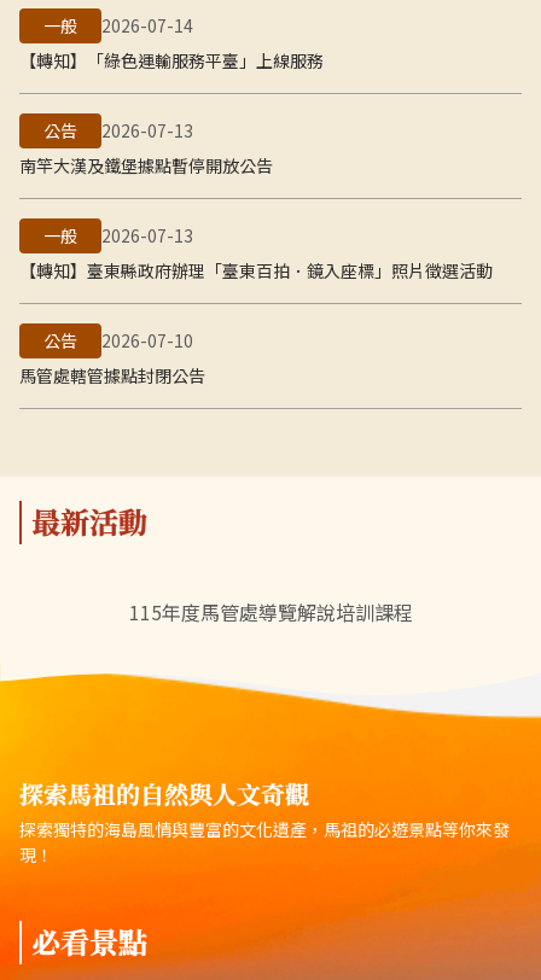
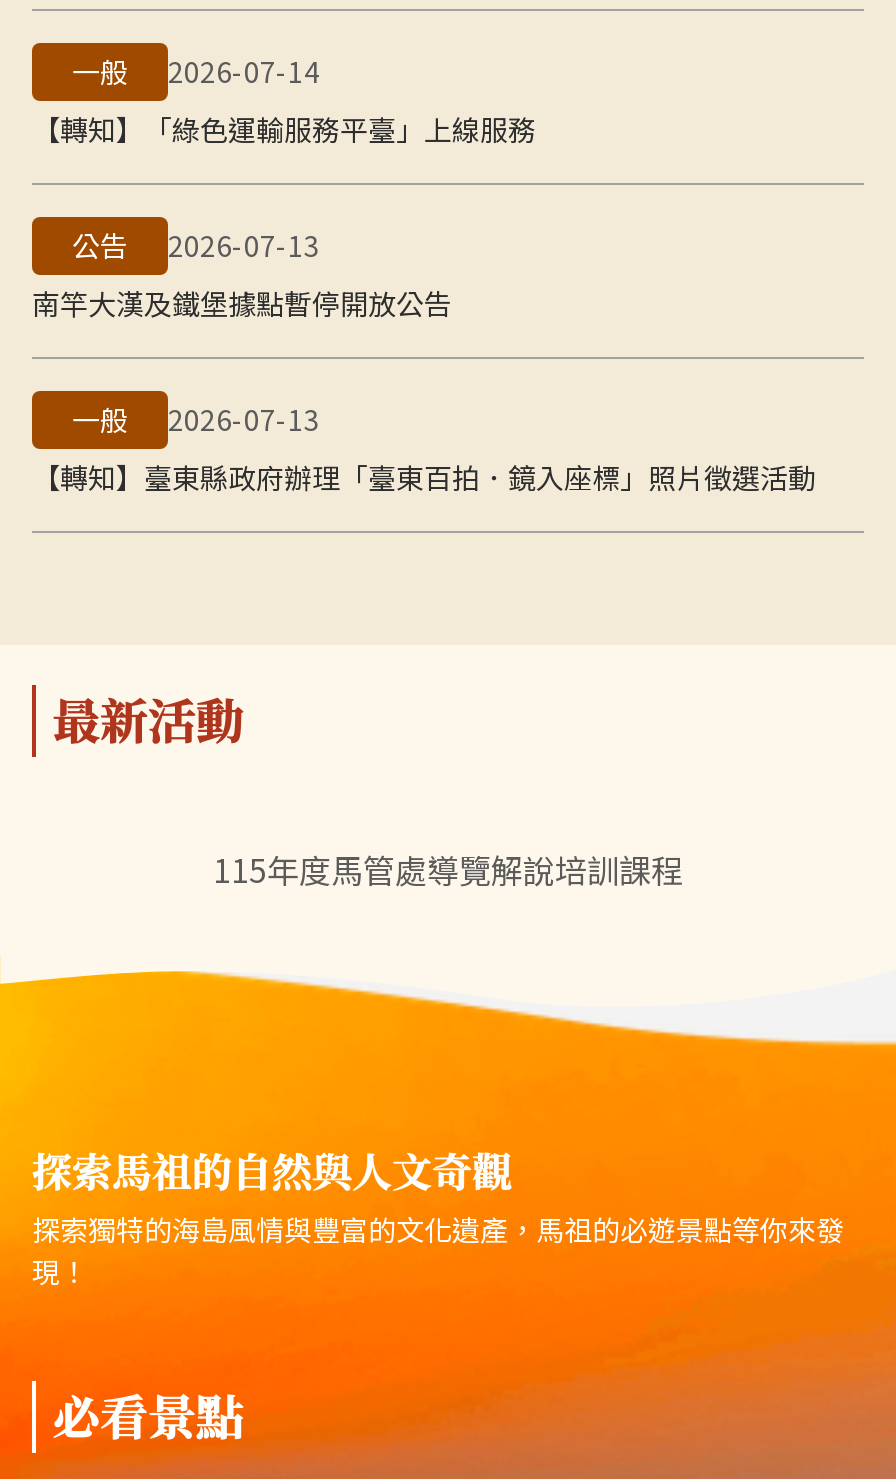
- 公告
- 2026-07-10
- 馬管處轄管據點封閉公告
